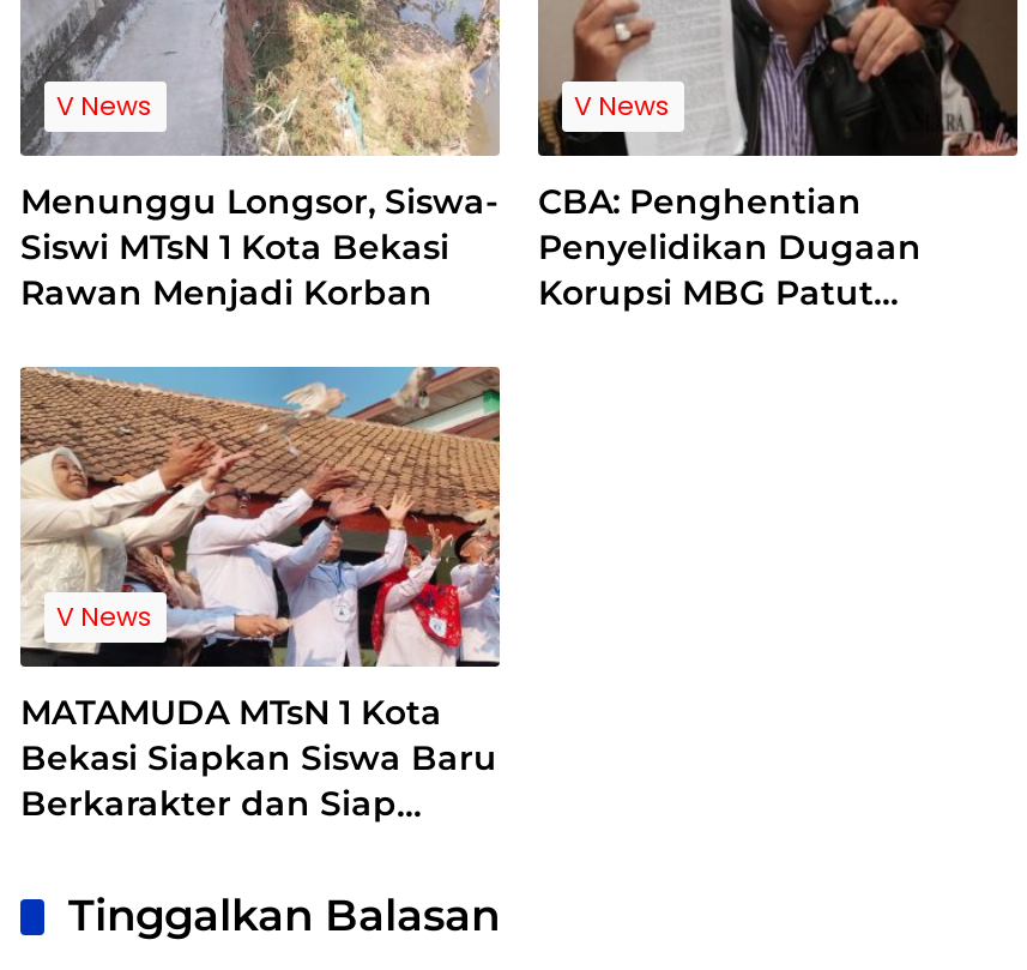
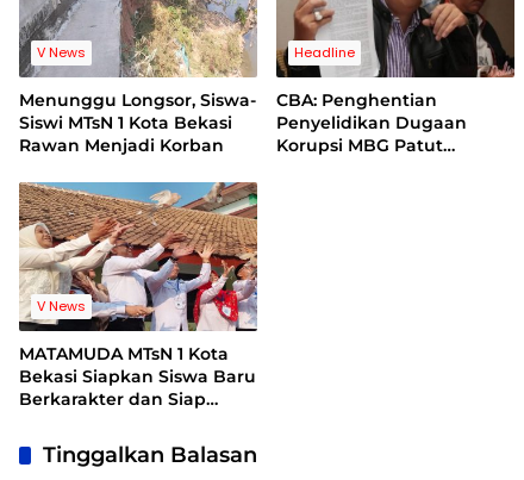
- V News
+ Headline
